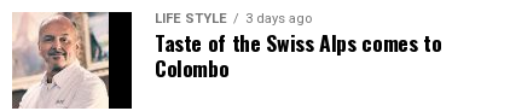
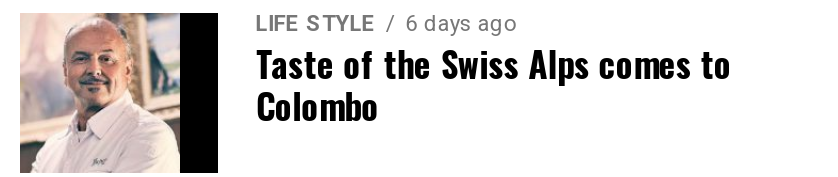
- LIFE STYLE 3 days ago
+ LIFE STYLE 6 days ago
